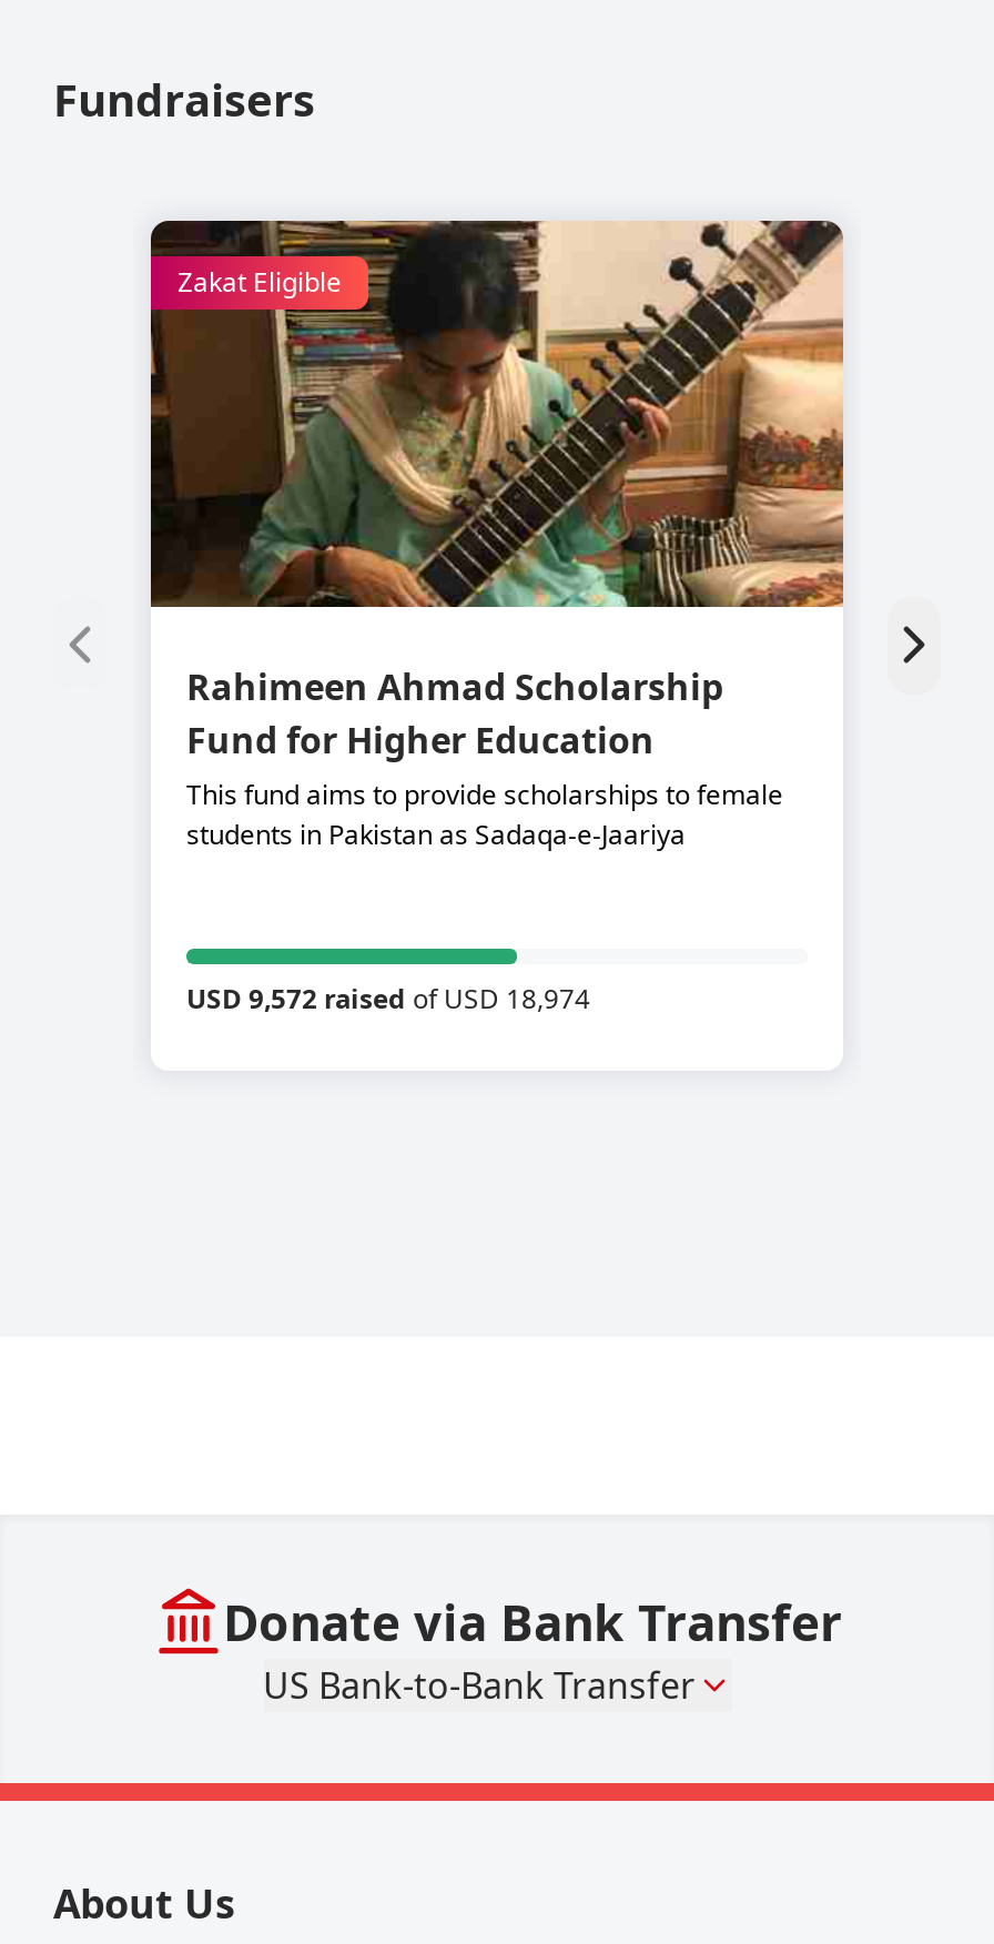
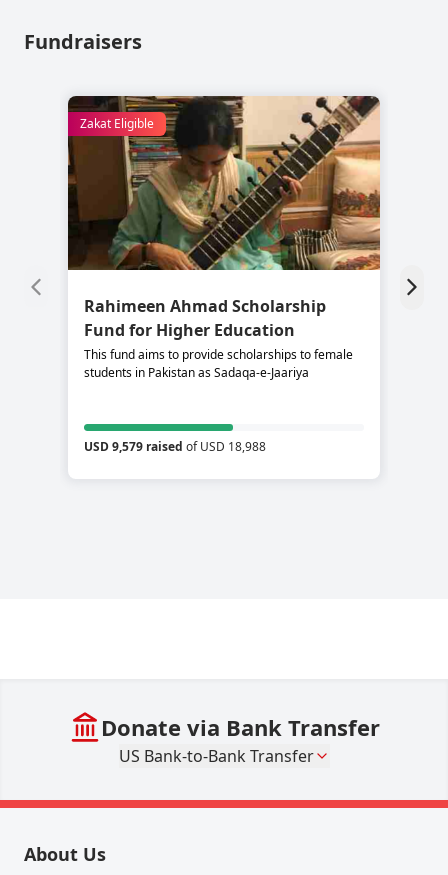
- USD 9,572 raised of USD 18,974
+ USD 9,579 raised of USD 18,988
